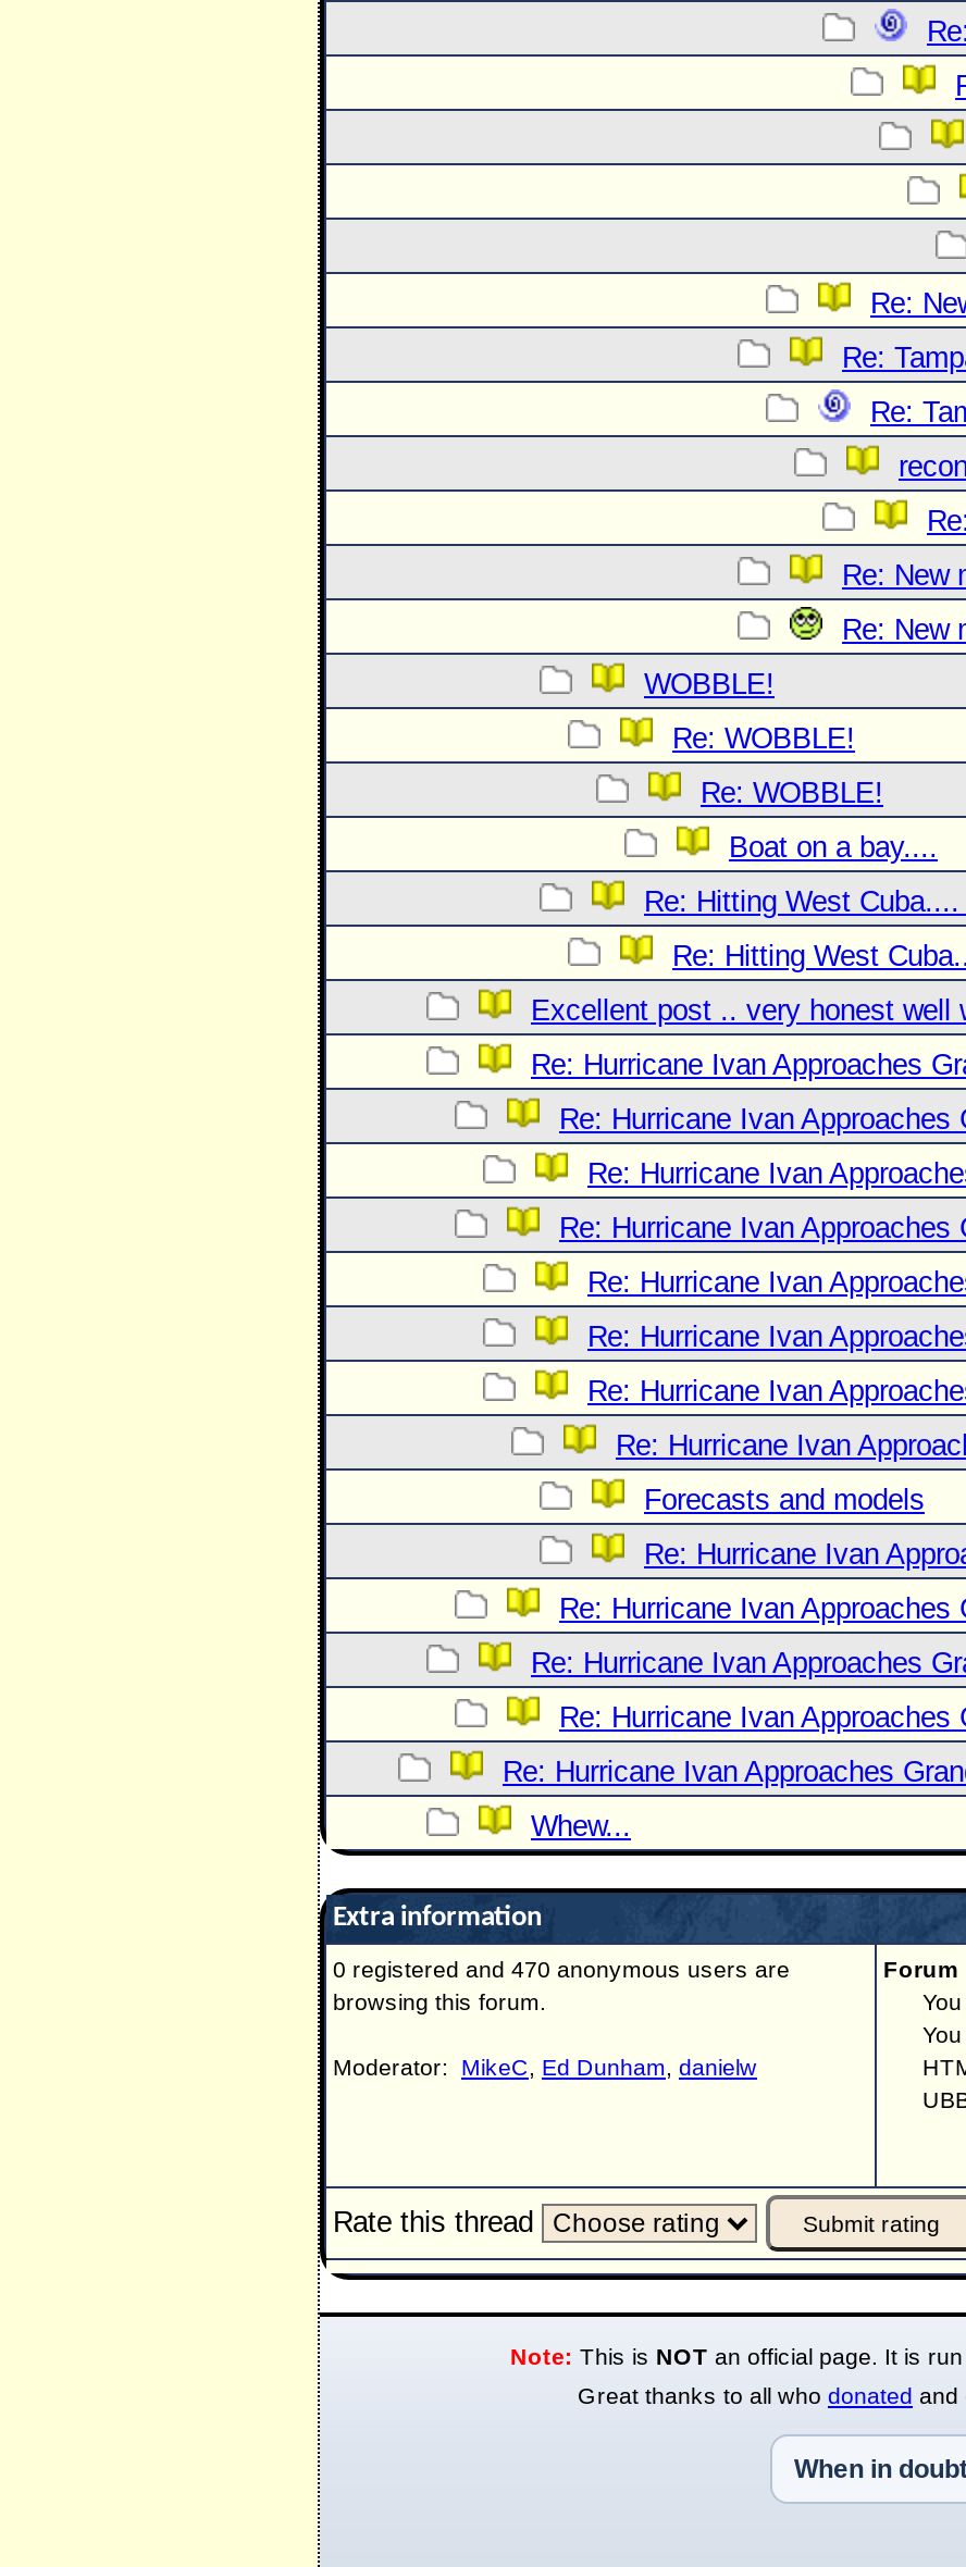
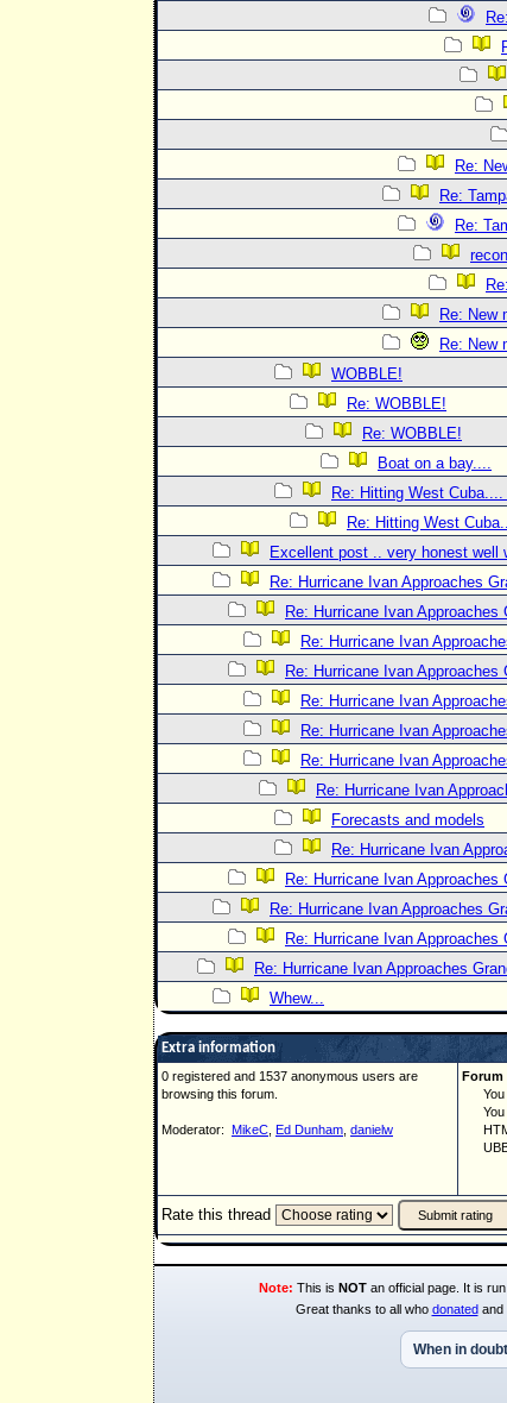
- 0 registered and 470 anonymous users are
+ 0 registered and 1537 anonymous users are
